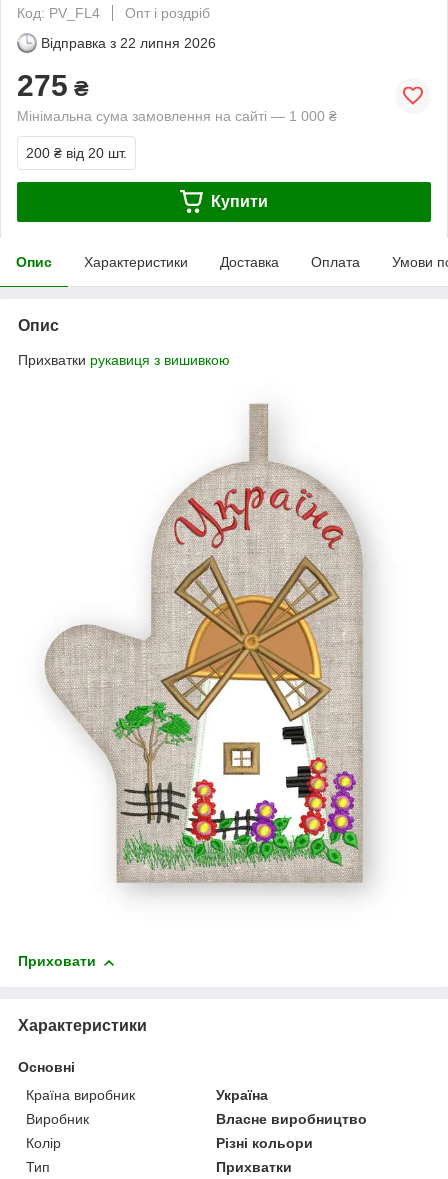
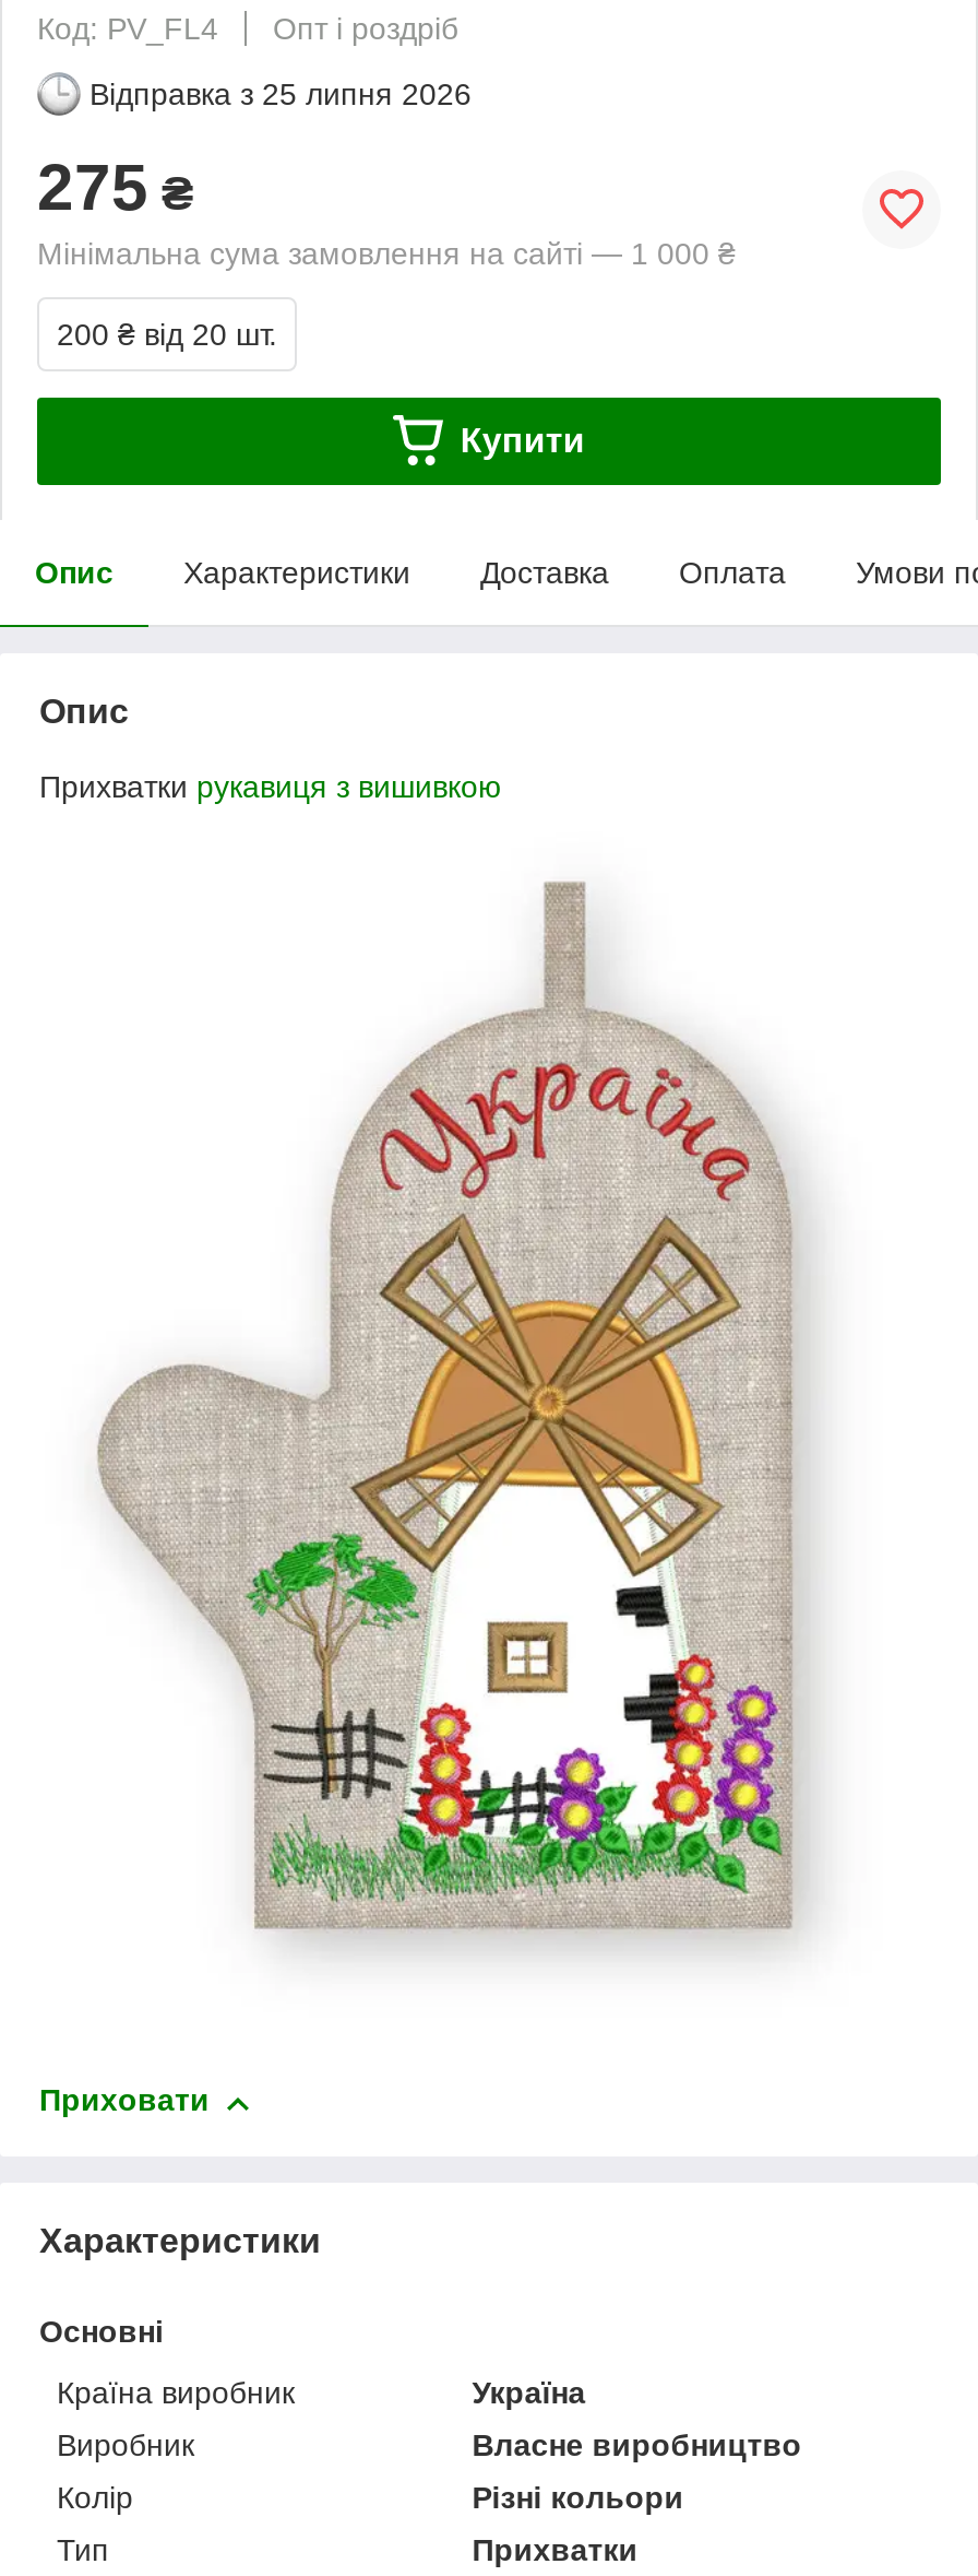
- Відправка з 22 липня 2026
+ Відправка з 25 липня 2026
